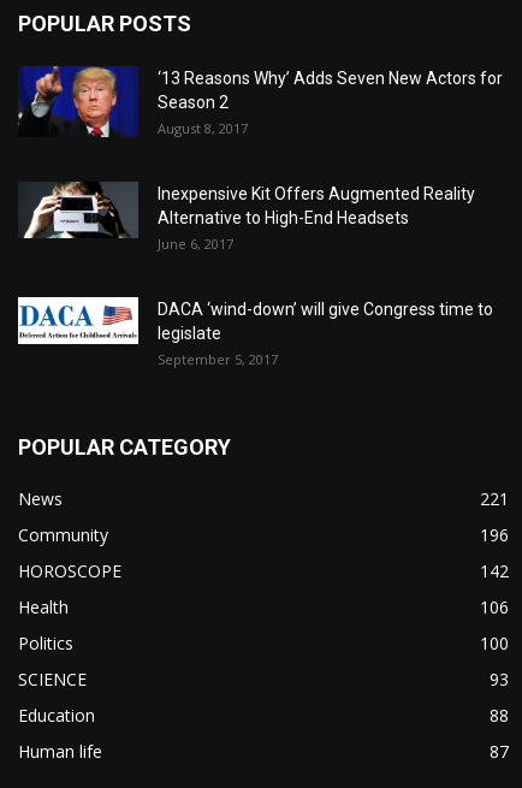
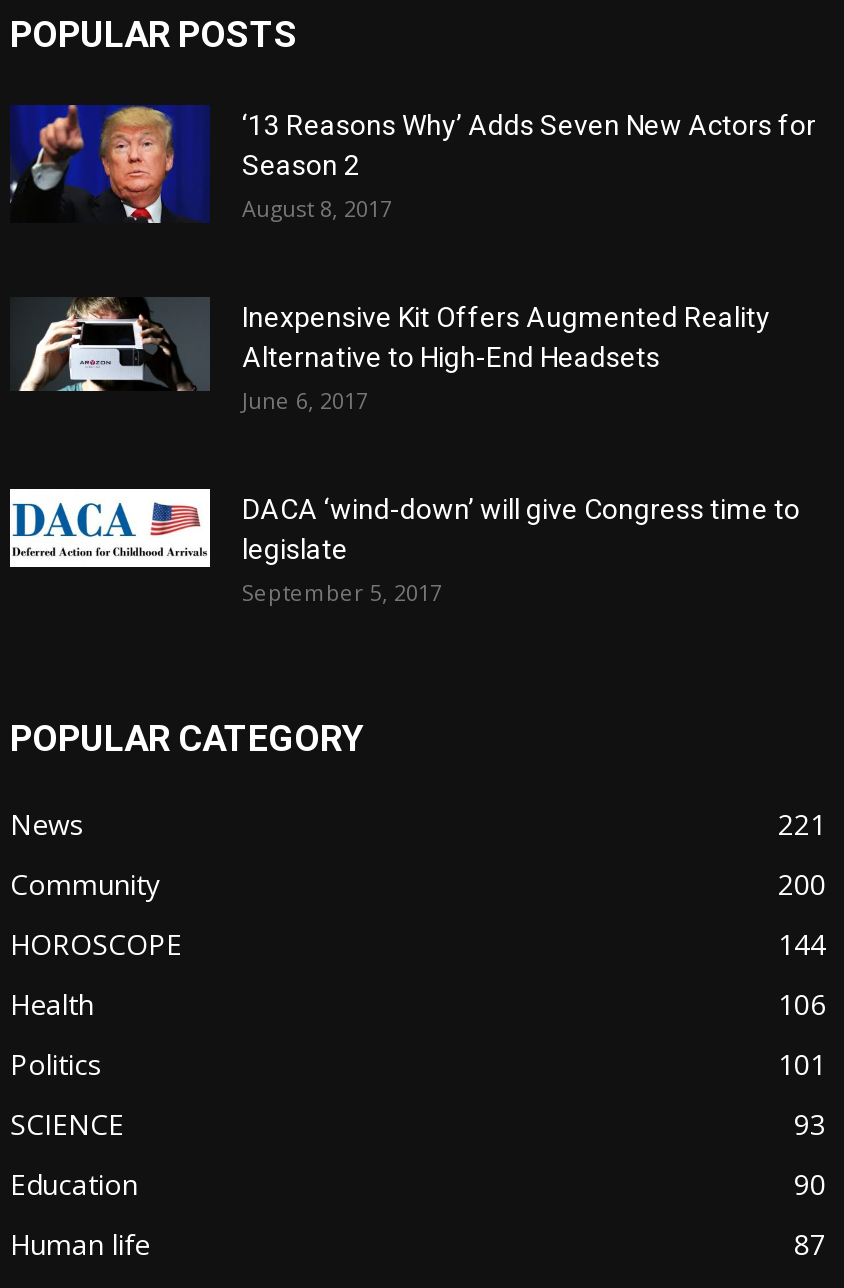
- 196
+ 200

- 142
+ 144

- 100
+ 101

- 88
+ 90
